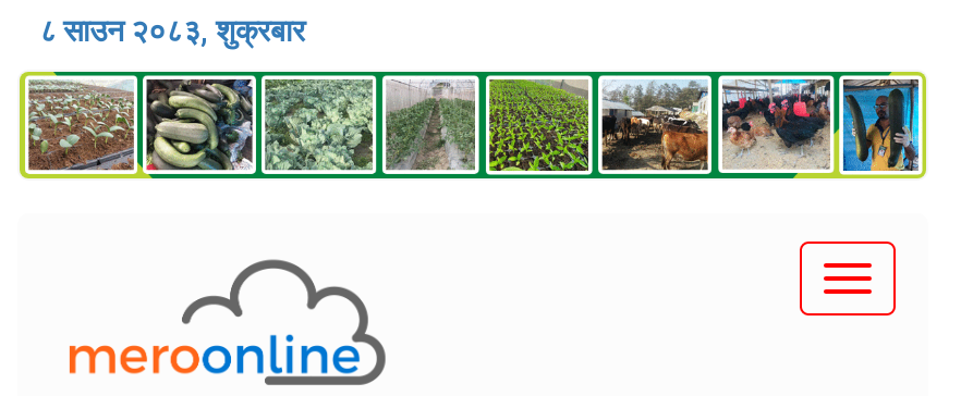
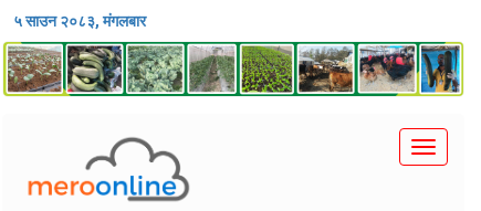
- ८ साउन २०८३, शुक्रबार
+ ५ साउन २०८३, मंगलबार
